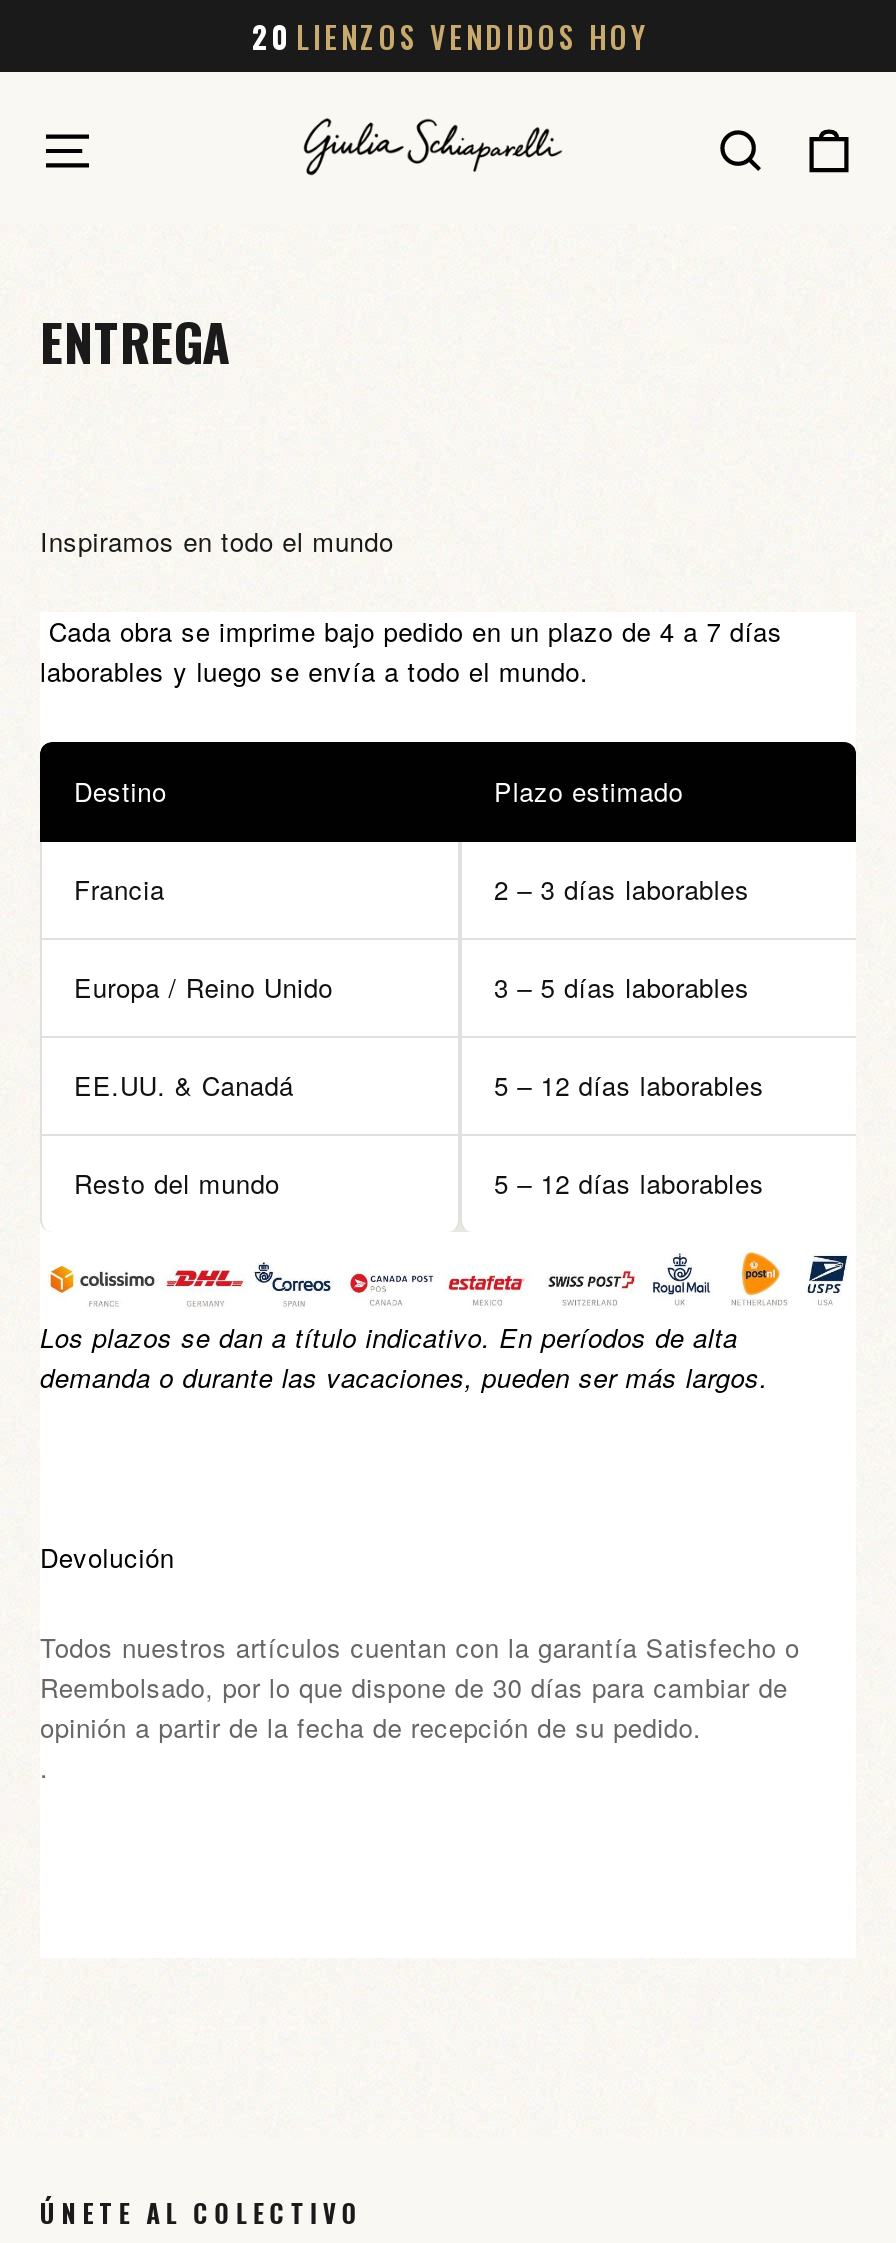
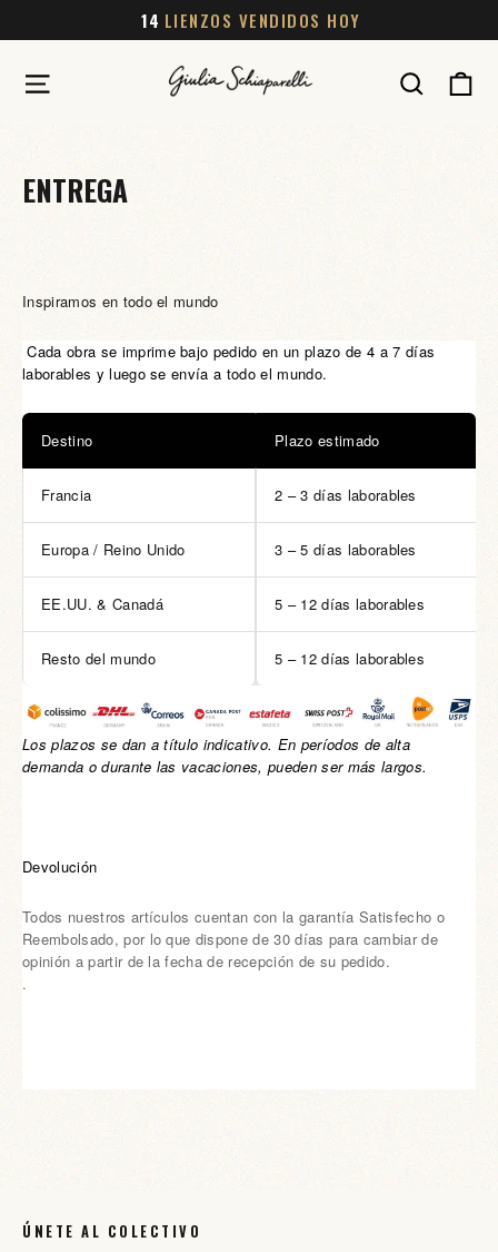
- 20 LIENZOS VENDIDOS HOY
+ 14 LIENZOS VENDIDOS HOY
